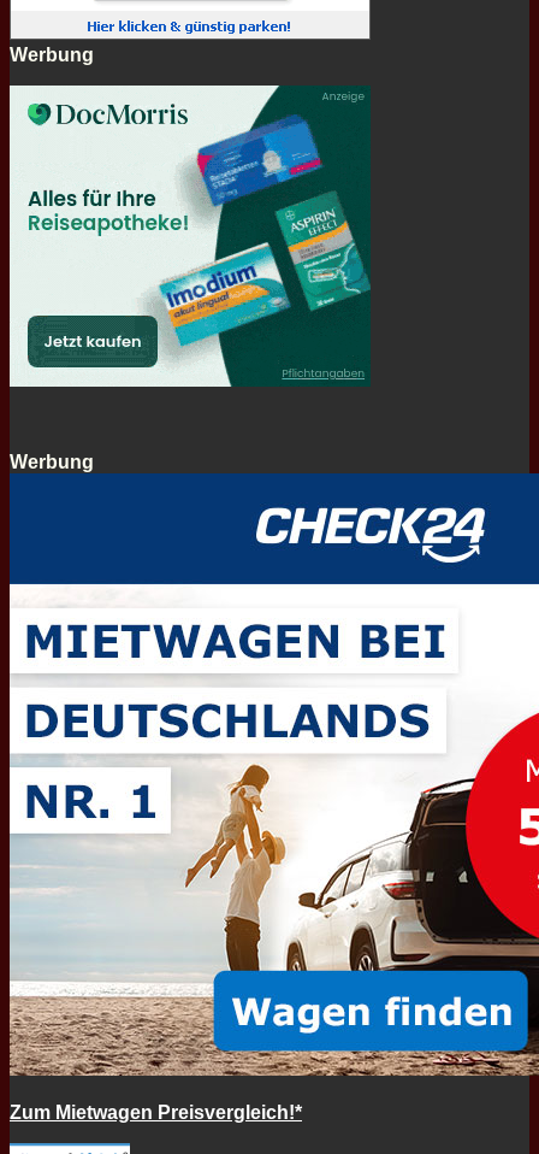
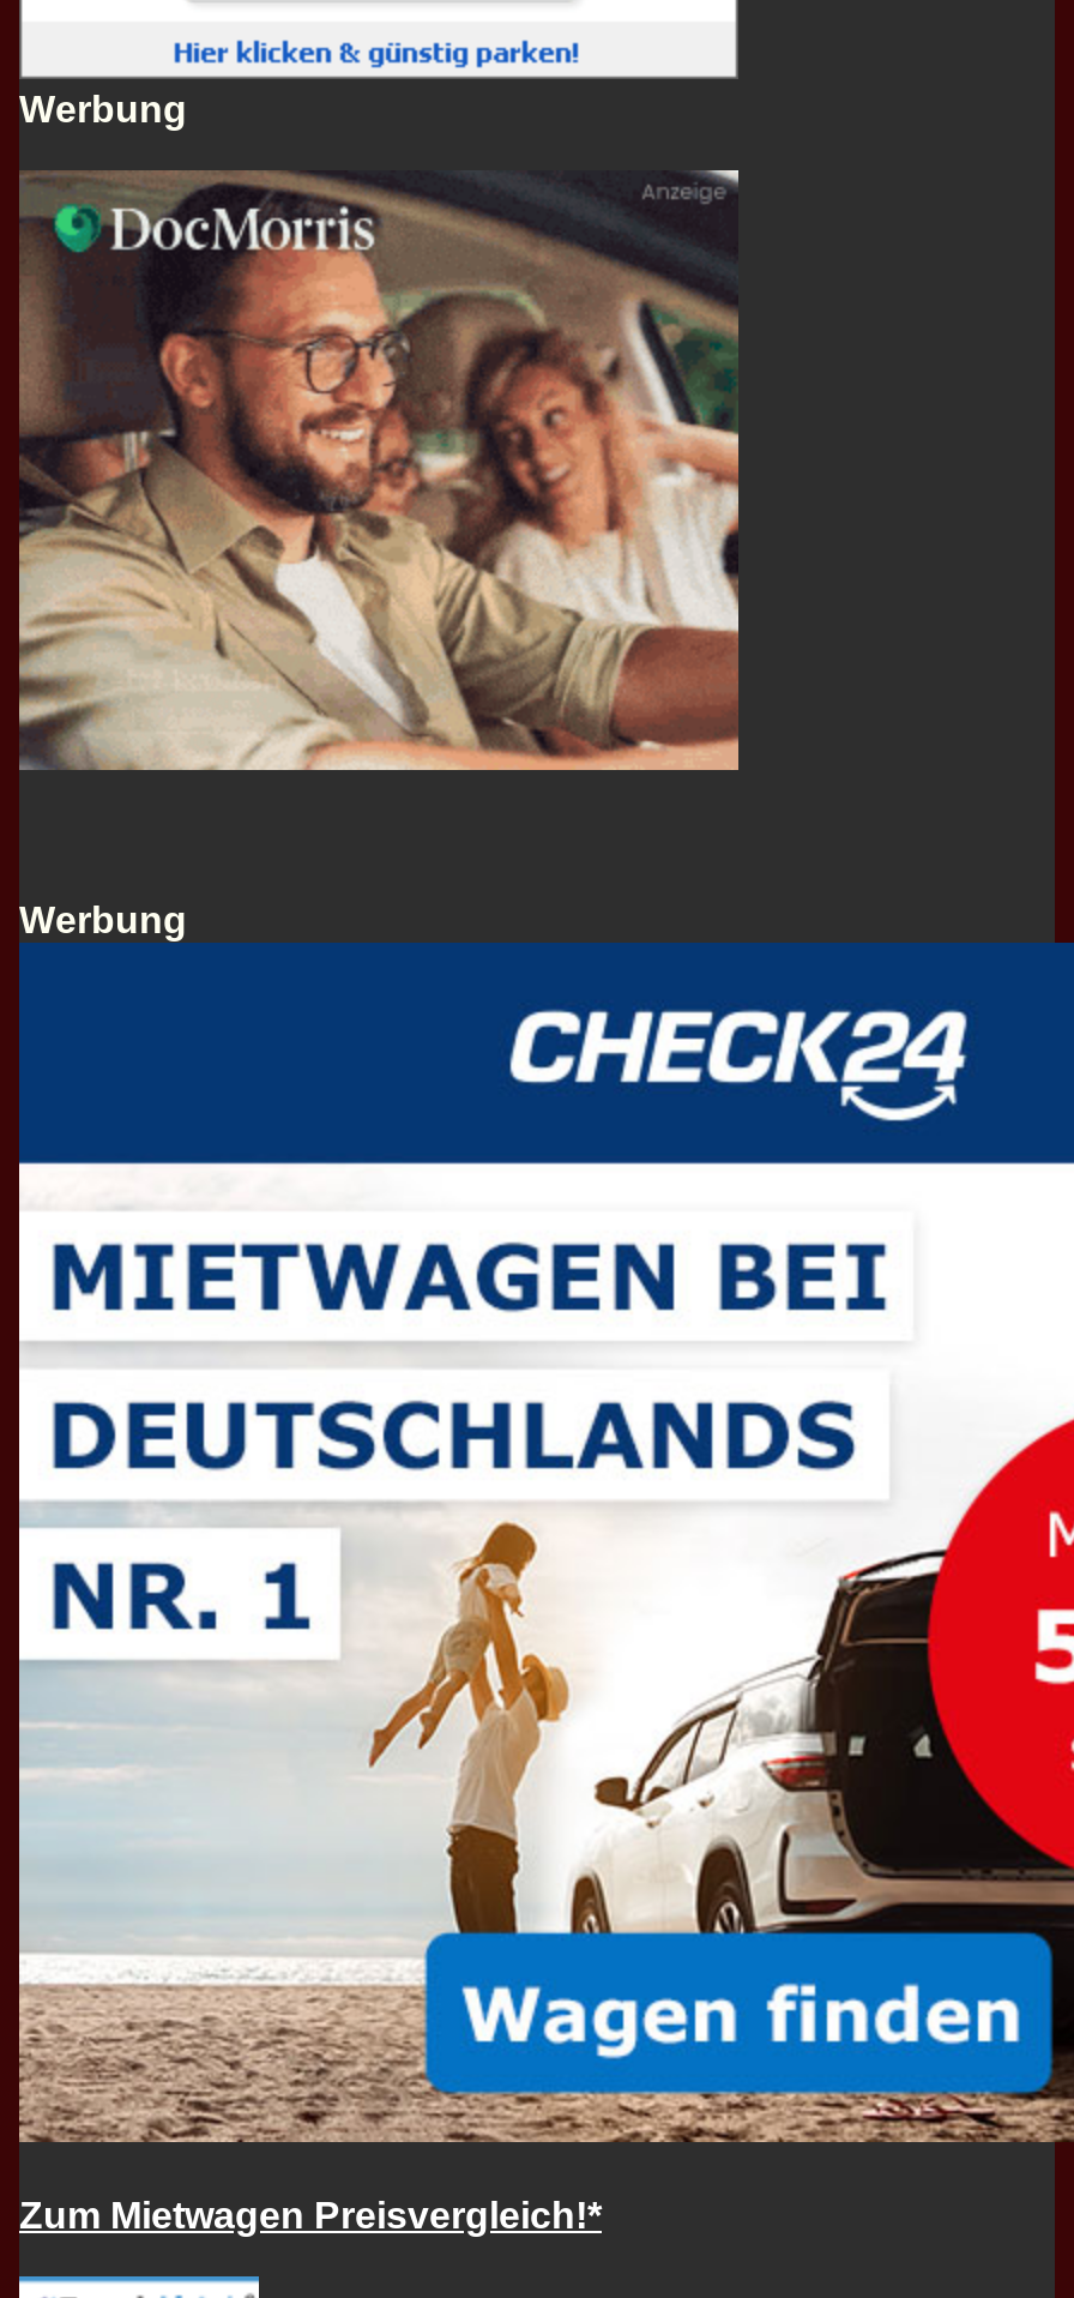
- [image]
+ [image]
